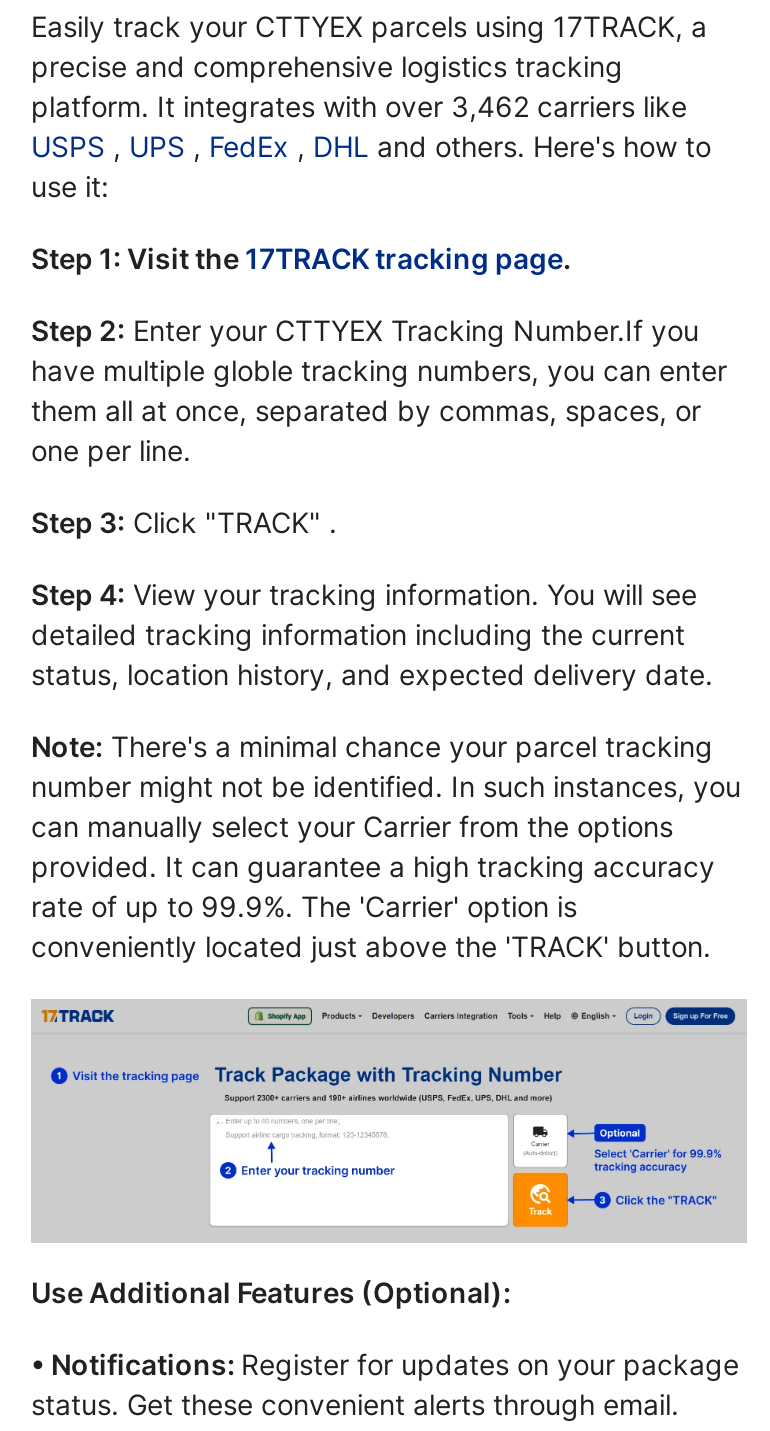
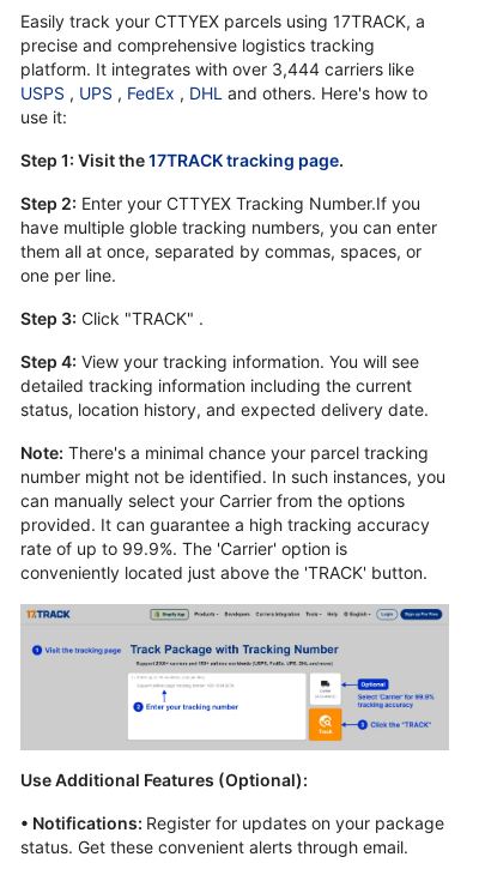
- platform. It integrates with over 3,462 carriers like
+ platform. It integrates with over 3,444 carriers like
